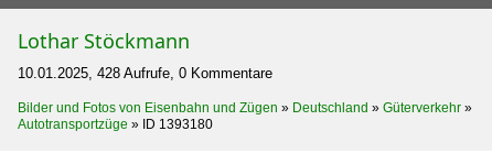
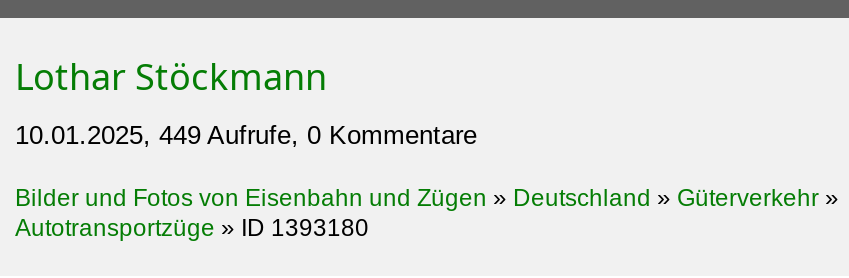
- 10.01.2025, 428 Aufrufe, 0 Kommentare
+ 10.01.2025, 449 Aufrufe, 0 Kommentare
